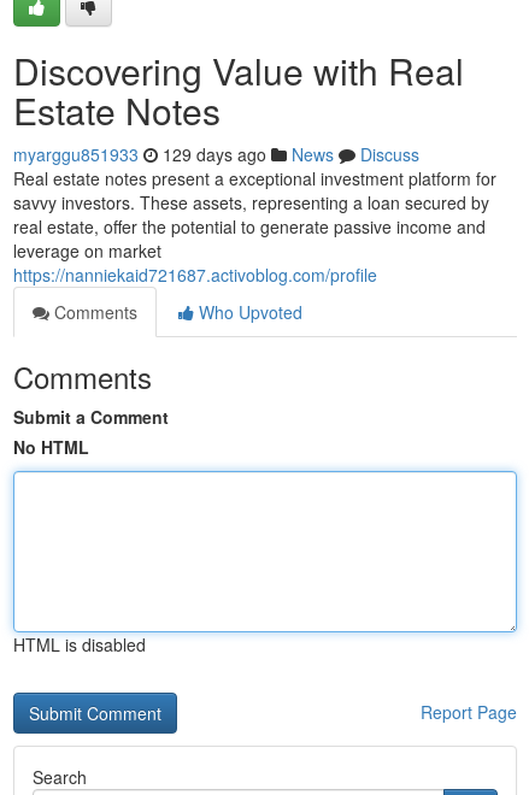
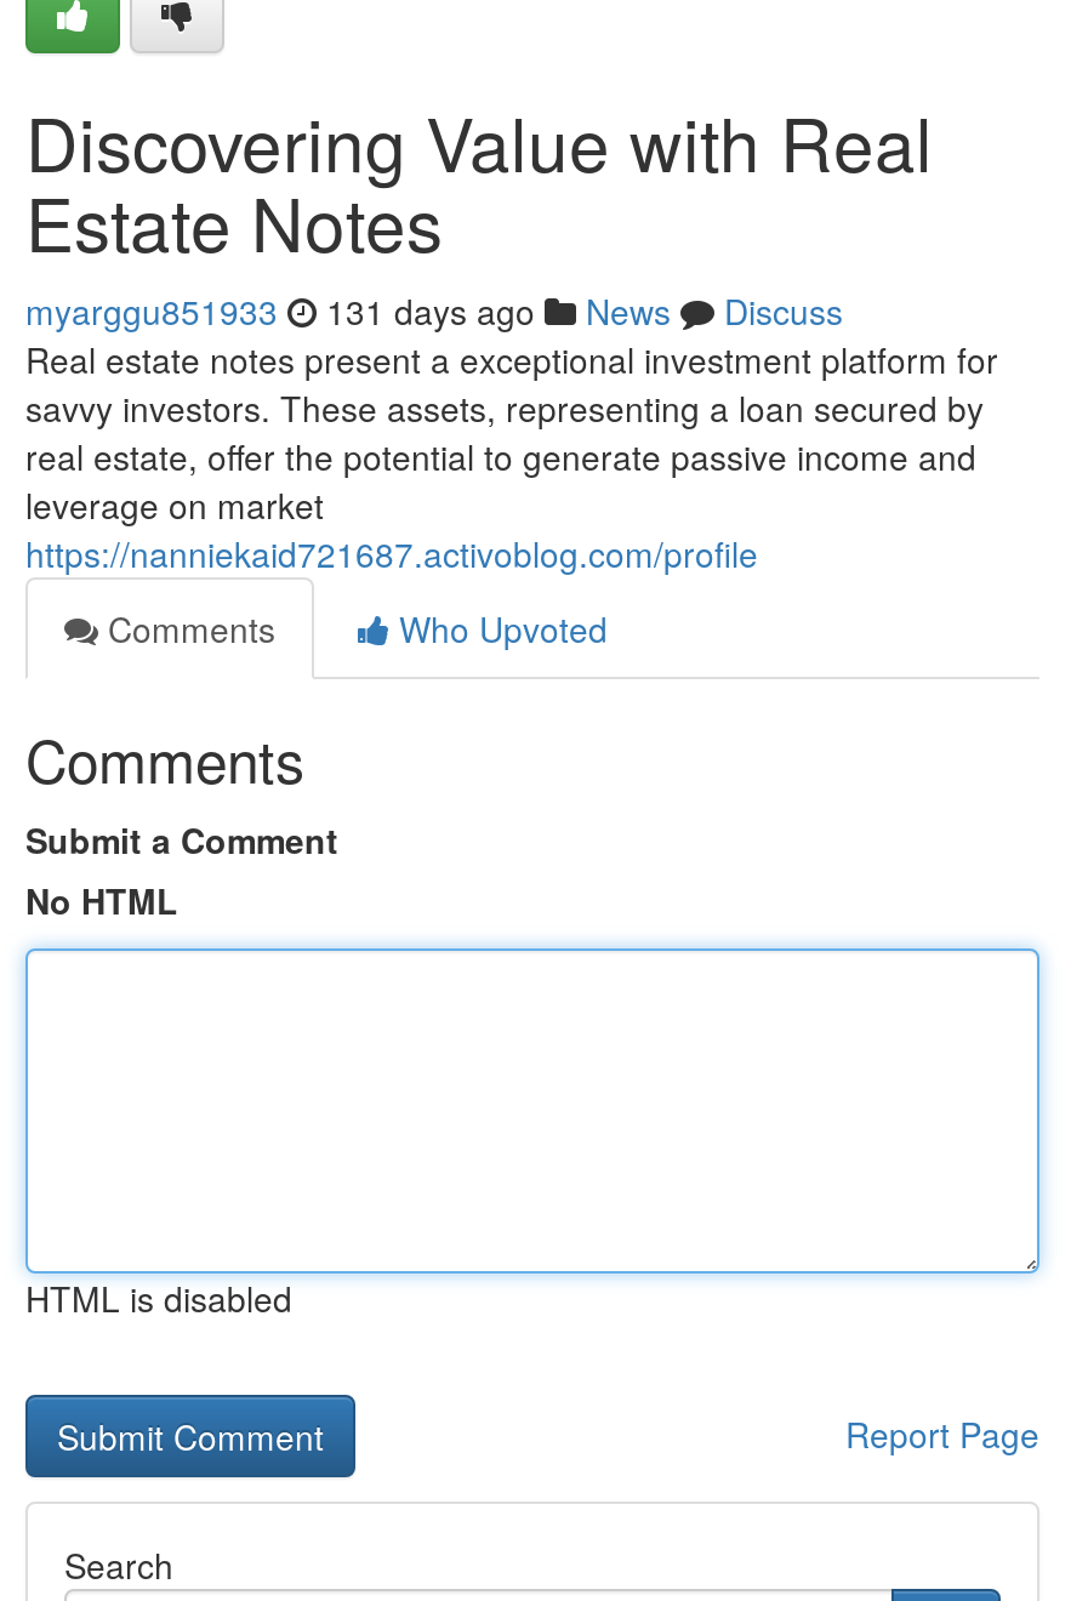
- myarggu851933 129 days ago News Discuss
+ myarggu851933 131 days ago News Discuss
